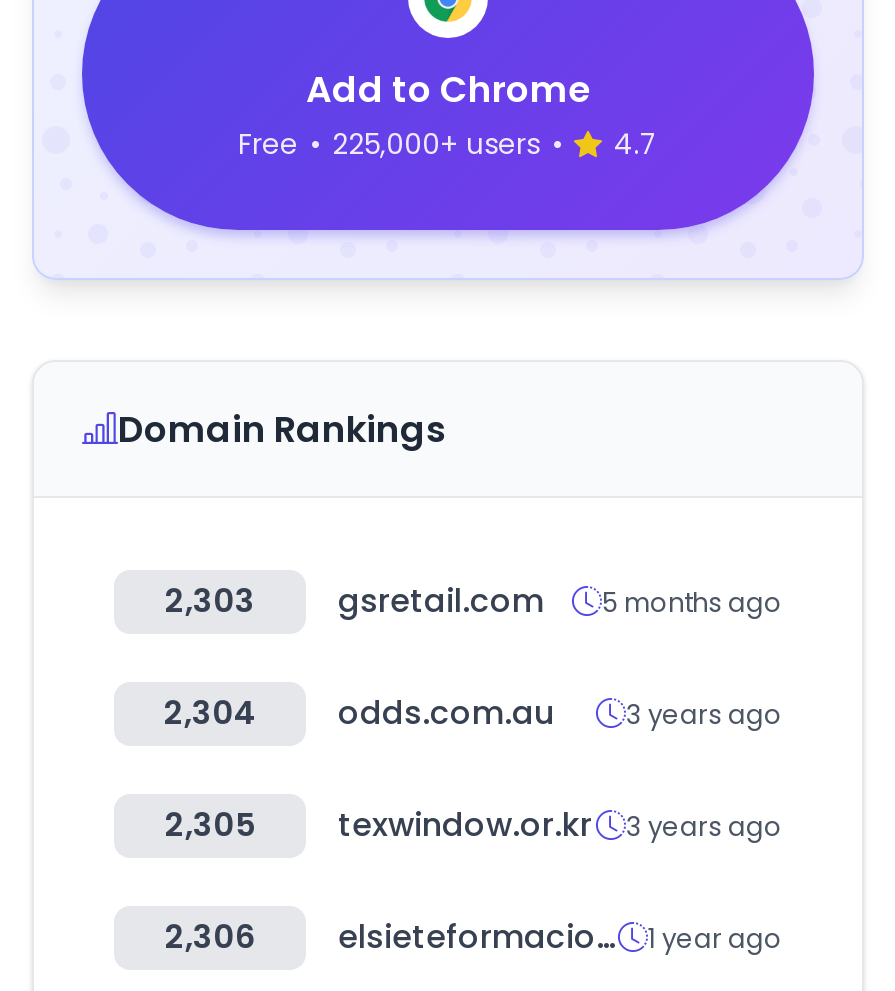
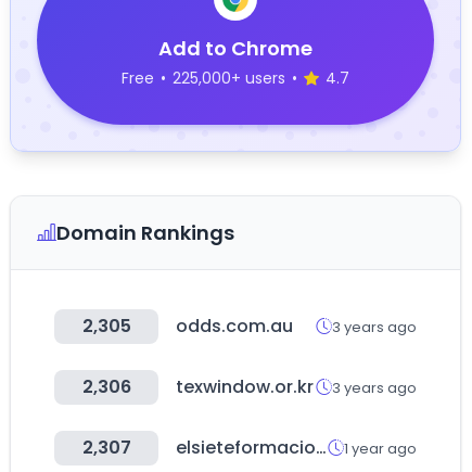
- 2,303
- gsretail.com
- 5 months ago
- 2,304
+ 2,305

- 2,305 texwindow.or.kr 3 years ago
+ 2,306 texwindow.or.kr 3 years ago

- 2,306
+ 2,307
